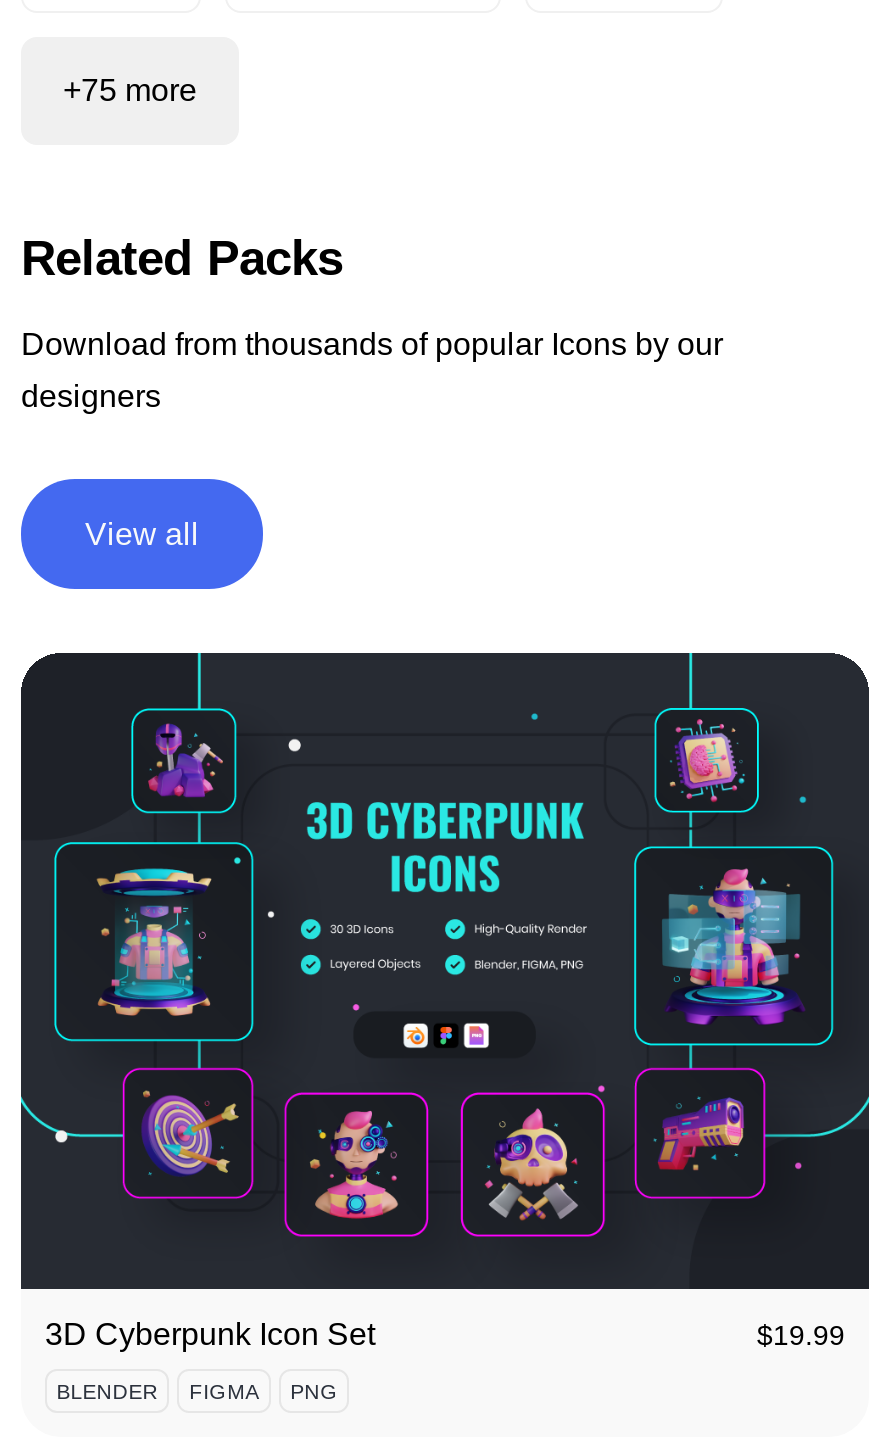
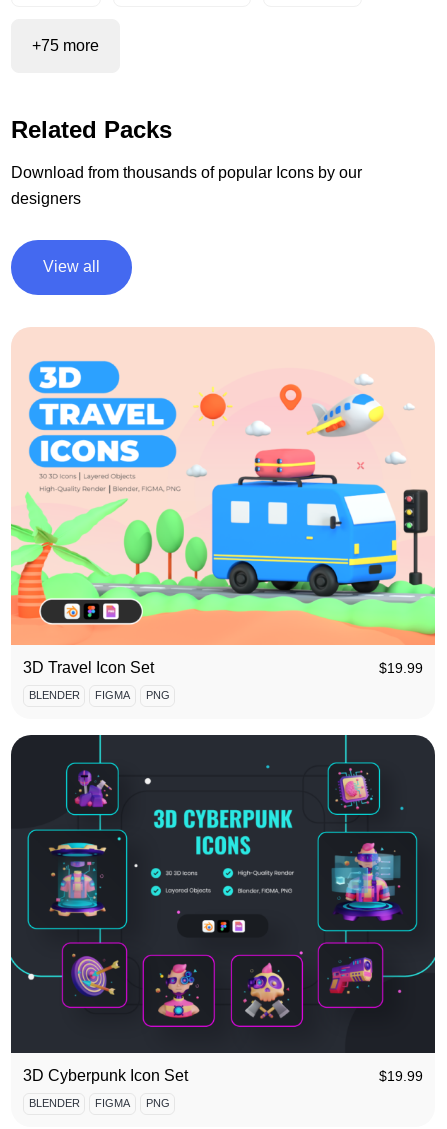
+ [image]
+ 3D Travel Icon Set
+ $19.99
+ BLENDER
+ FIGMA
+ PNG
